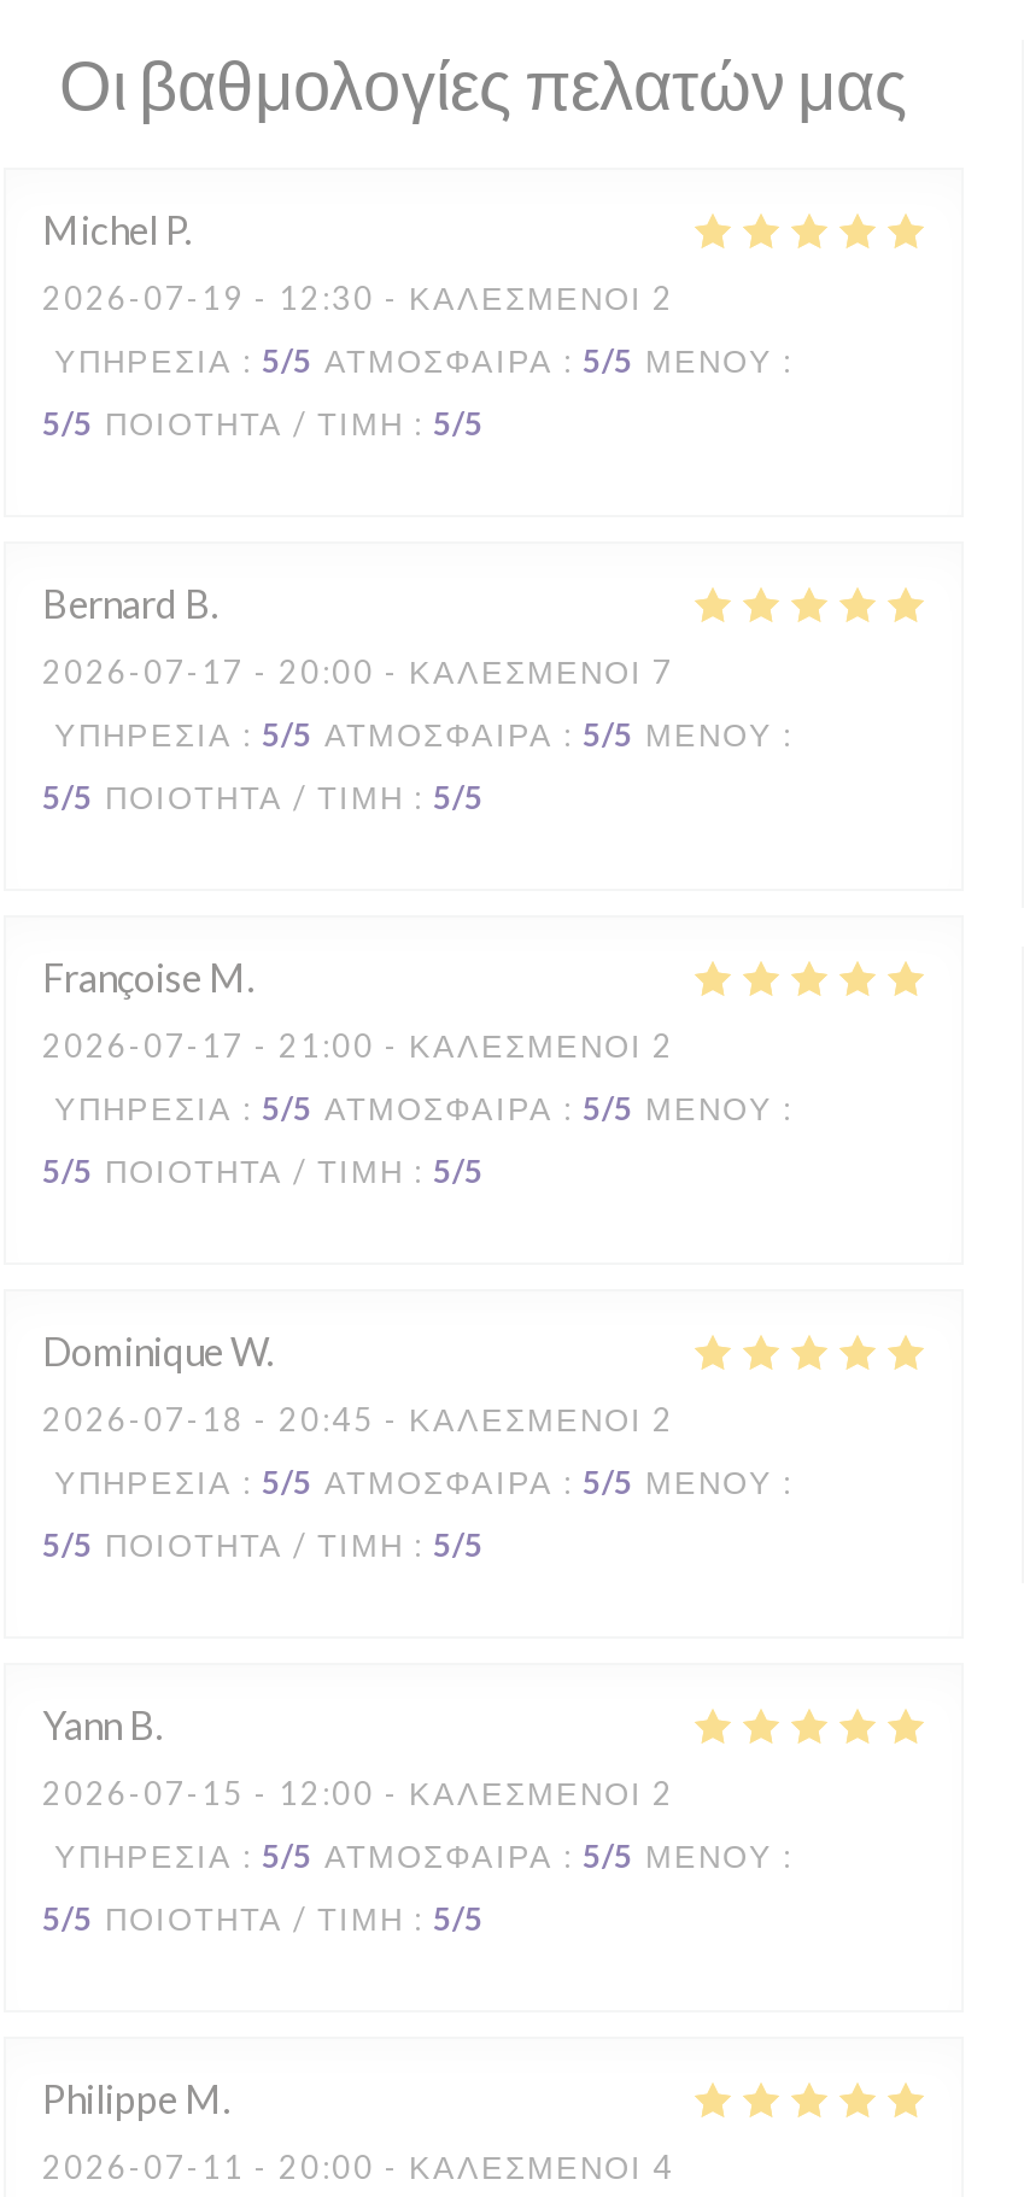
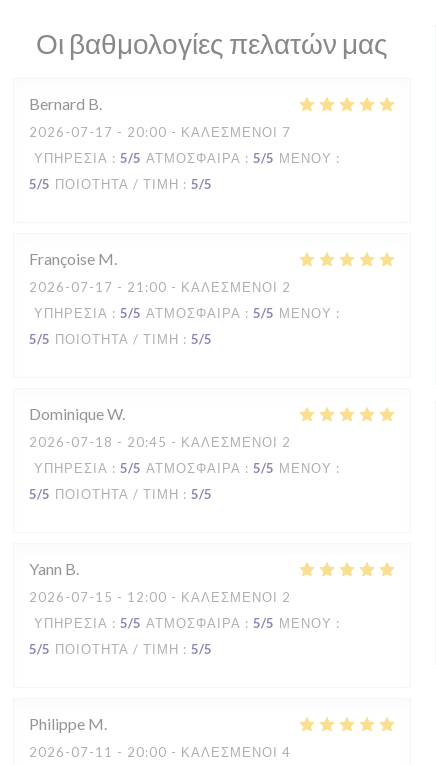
- Michel P
- 2026-07-19 - 12:30 - ΚΑΛΕΣΜΈΝΟΙ 2
- ΥΠΗΡΕΣΊΑ: 5/5 ΑΤΜΌΣΦΑΙΡΑ: 5/5 ΜΕΝΟΎ:
- 5/5 ΠΟΙΌΤΗΤΑ / ΤΙΜΉ: 5/5
